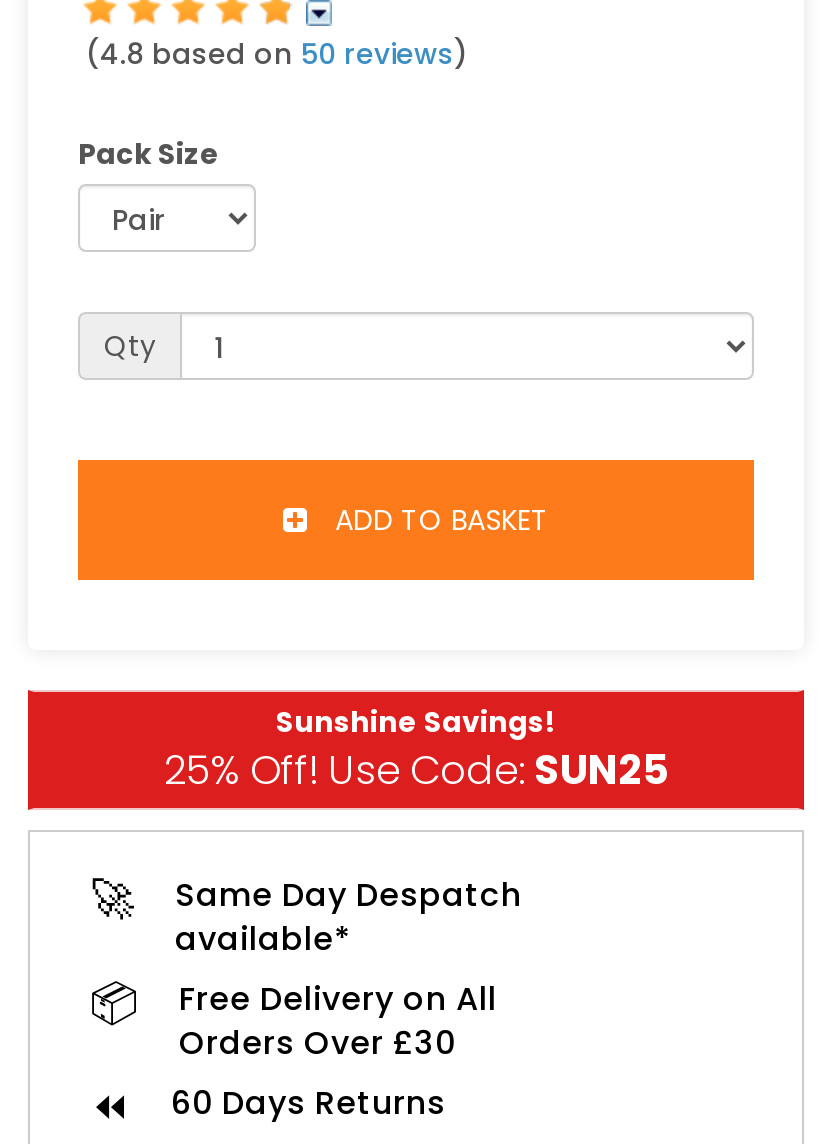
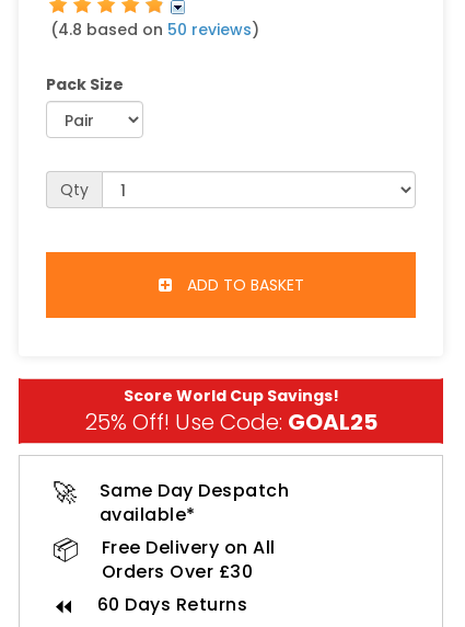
- Sunshine Savings!
- 25% Off! Use Code: SUN25
+ Score World Cup Savings!
+ 25% Off! Use Code: GOAL25
